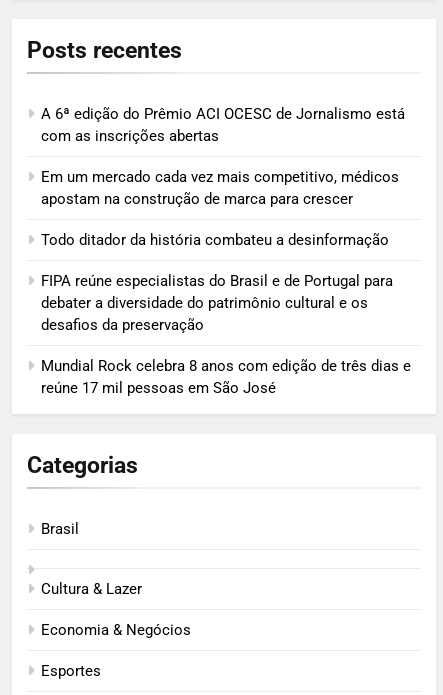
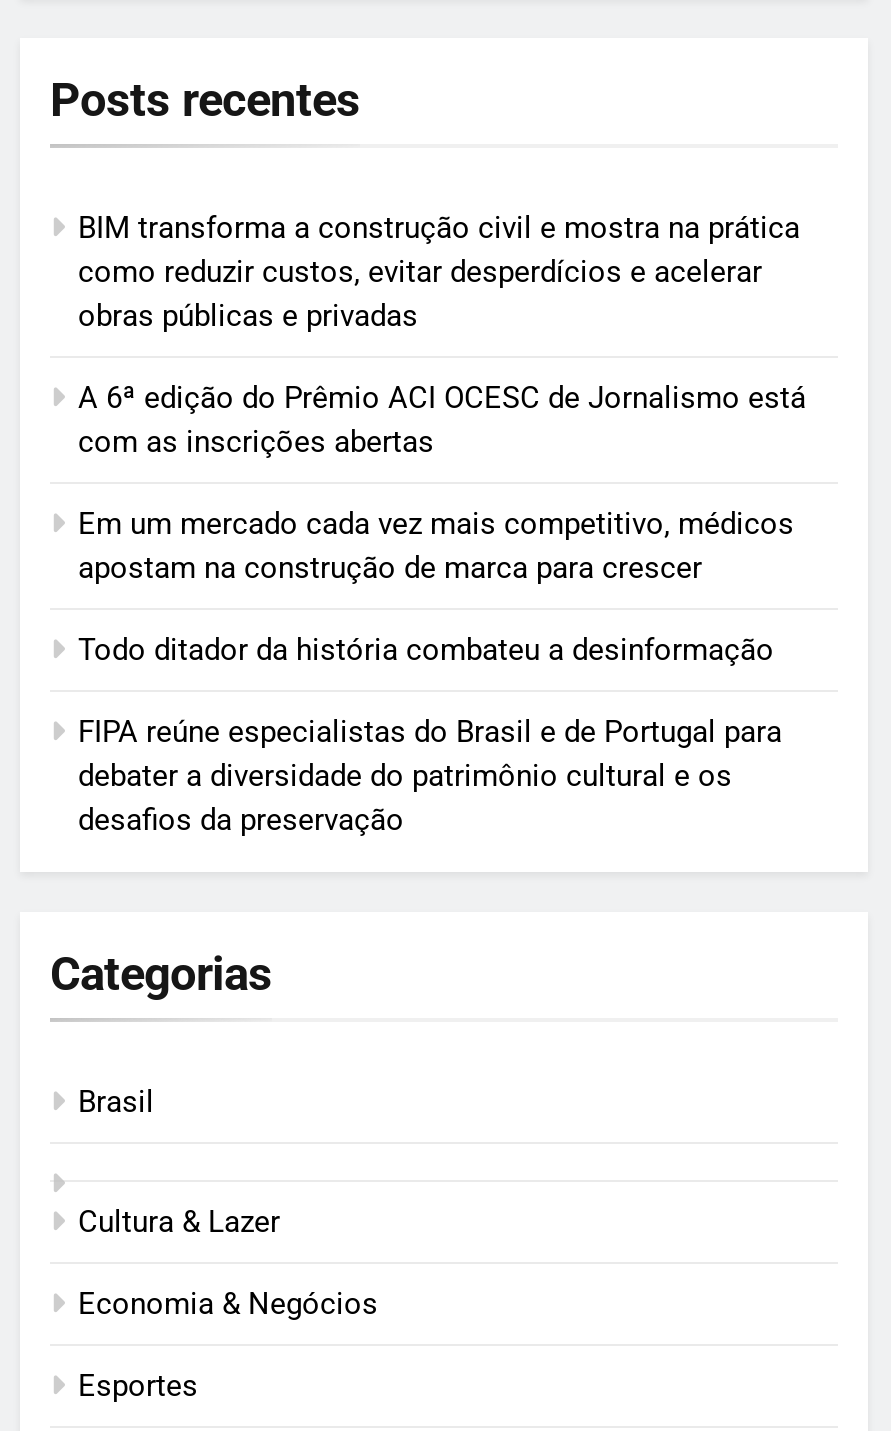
+ BIM transforma a construção civil e mostra na prática
+ como reduzir custos, evitar desperdícios e acelerar
+ obras públicas e privadas

moved down: A 6ª edição do Prêmio ACI OCESC de Jornalismo está | com as inscrições abertas | Em um mercado cada vez mais competitivo, médicos | apostam na construção de marca para crescer | Todo ditador da história combateu a desinformação | FIPA reúne especialistas do Brasil e de Portugal para | debater a diversidade do patrimônio cultural e os | desafios da preservação

- Mundial Rock celebra 8 anos com edição de três dias e
- reúne 17 mil pessoas em São José
